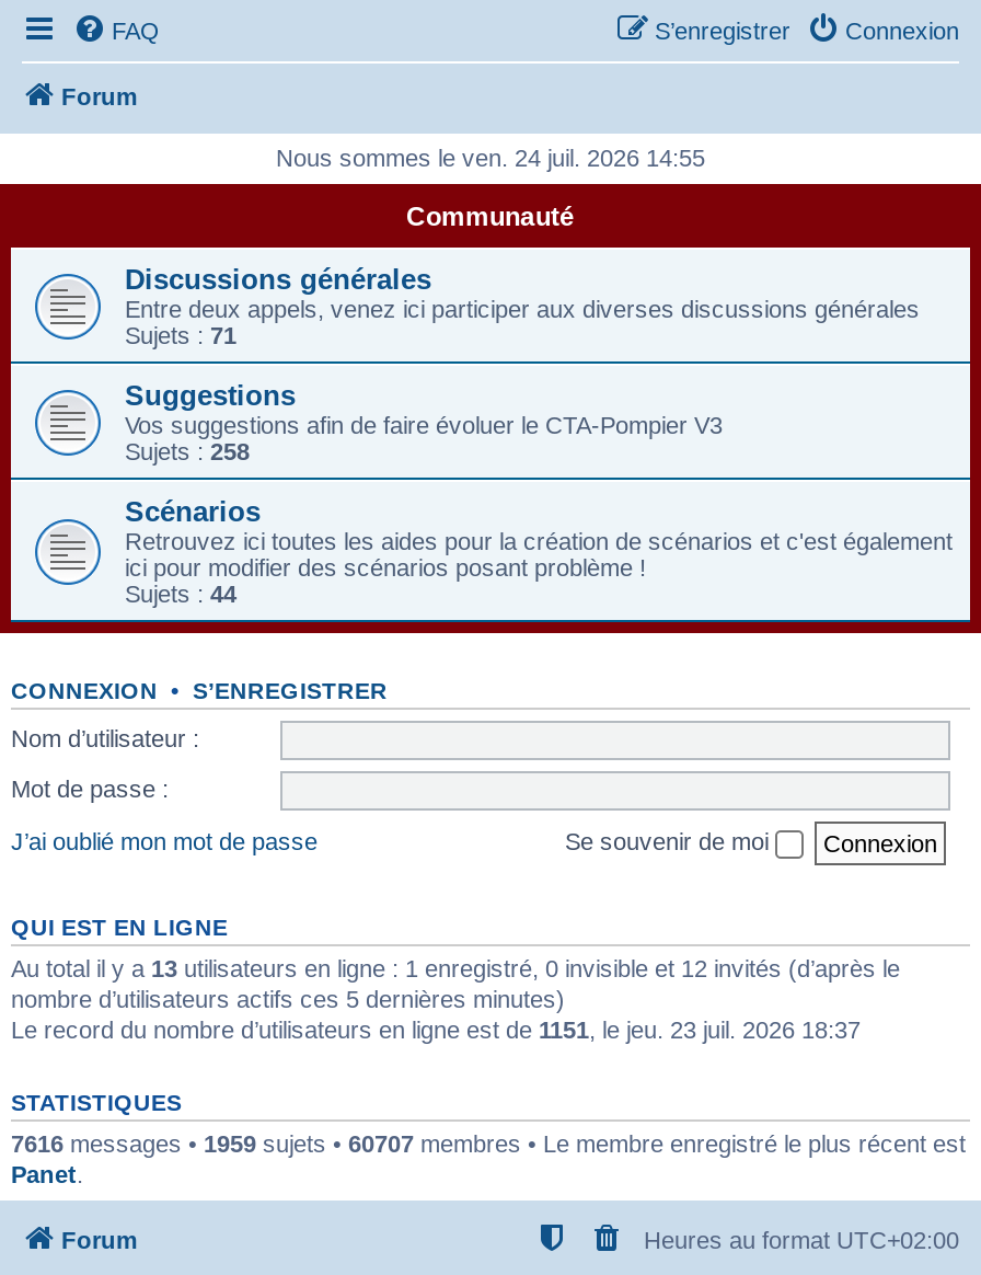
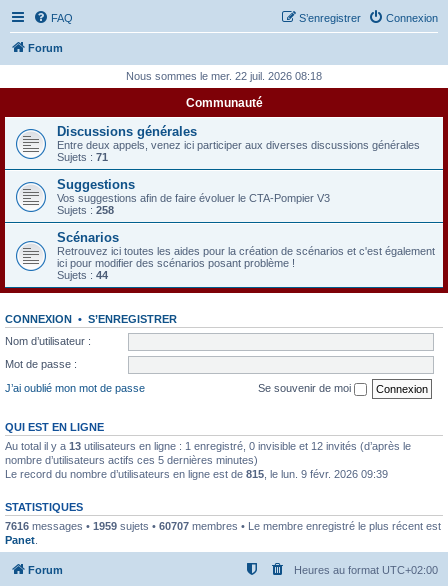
- Nous sommes le ven. 24 juil. 2026 14:55
+ Nous sommes le mer. 22 juil. 2026 08:18

- Le record du nombre d’utilisateurs en ligne est de 1151, le jeu. 23 juil. 2026 18:37
+ Le record du nombre d’utilisateurs en ligne est de 815, le lun. 9 févr. 2026 09:39
